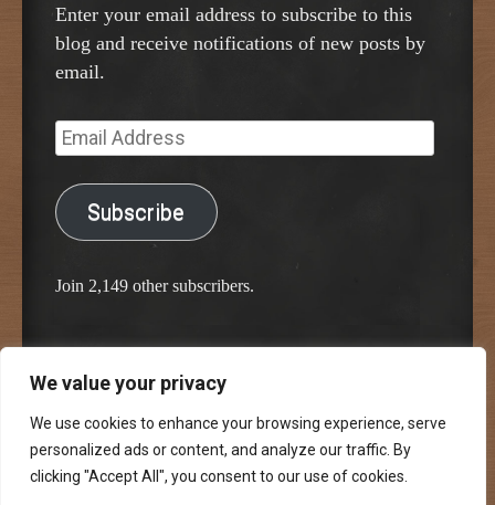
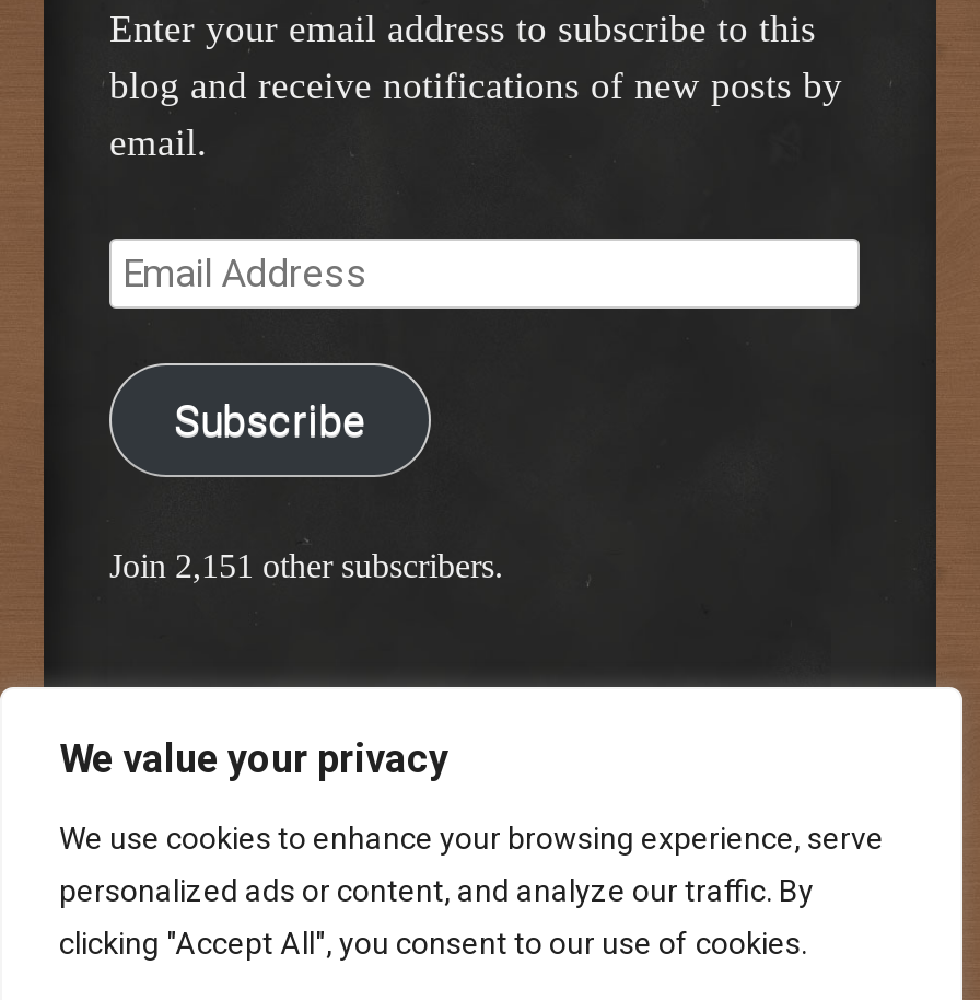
- Join 2,149 other subscribers.
+ Join 2,151 other subscribers.
